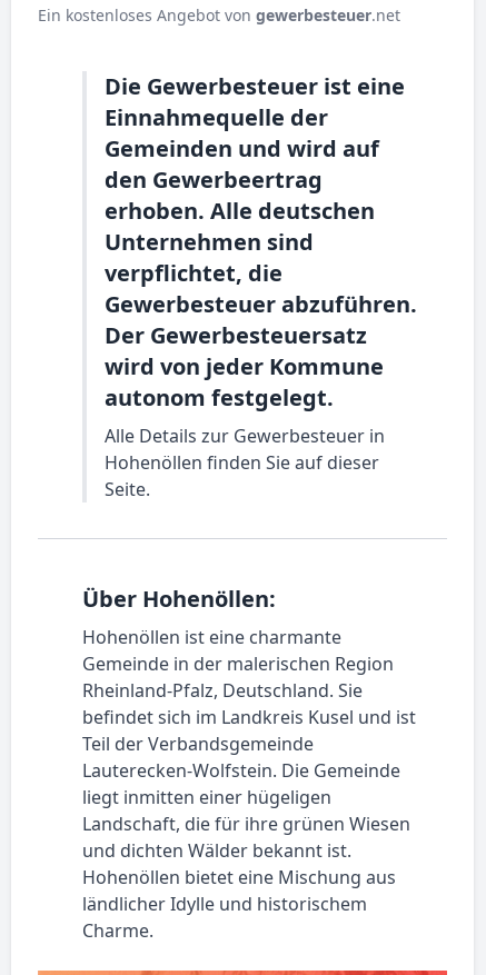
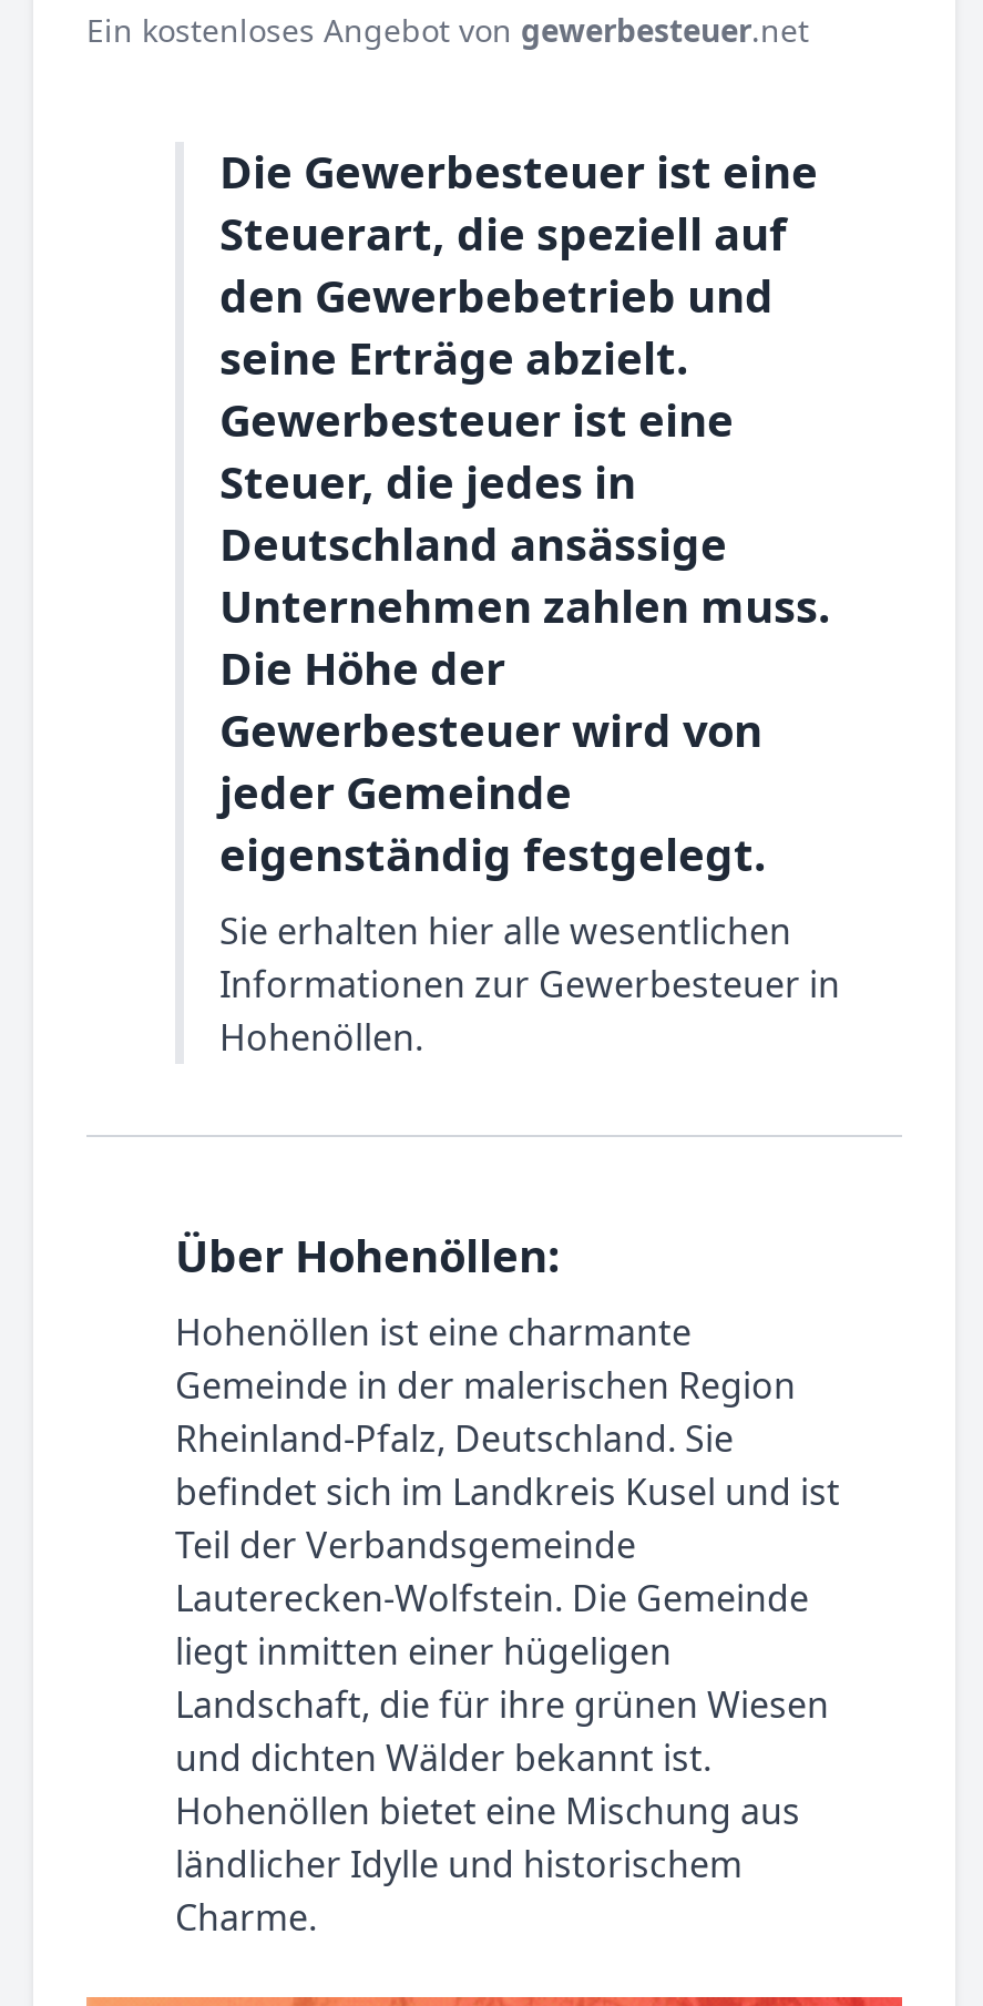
- Einnahmequelle der
- Gemeinden und wird auf
- den Gewerbeertrag
- erhoben. Alle deutschen
- Unternehmen sind
- verpflichtet, die
- Gewerbesteuer abzuführen.
- Der Gewerbesteuersatz
- wird von jeder Kommune
- autonom festgelegt.
- Alle Details zur Gewerbesteuer in
- Hohenöllen finden Sie auf dieser
- Seite.
+ Steuerart, die speziell auf
+ den Gewerbebetrieb und
+ seine Erträge abzielt.
+ Gewerbesteuer ist eine
+ Steuer, die jedes in
+ Deutschland ansässige
+ Unternehmen zahlen muss.
+ Die Höhe der
+ Gewerbesteuer wird von
+ jeder Gemeinde
+ eigenständig festgelegt.
+ Sie erhalten hier alle wesentlichen
+ Informationen zur Gewerbesteuer in
+ Hohenöllen.
